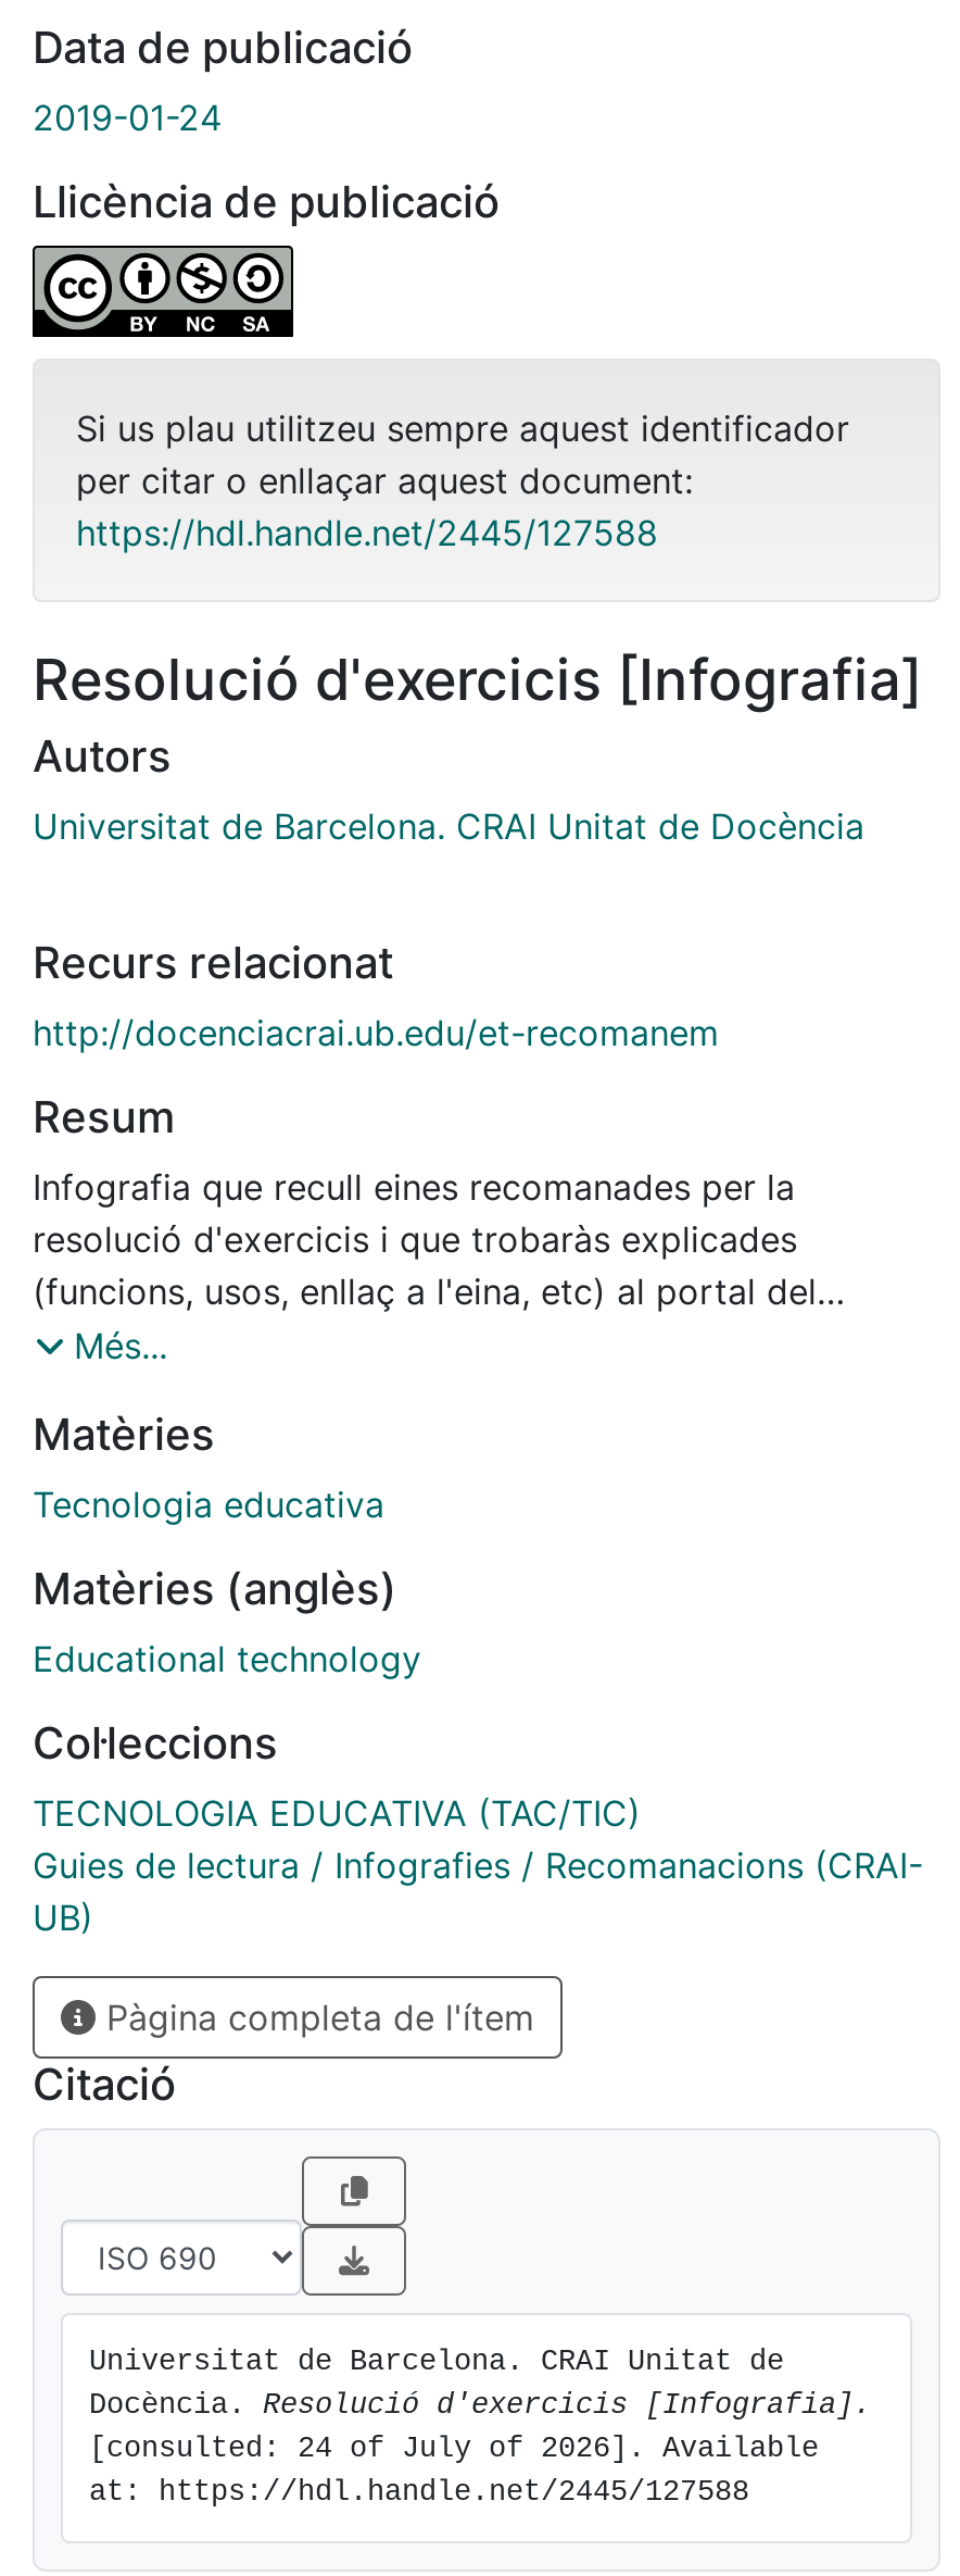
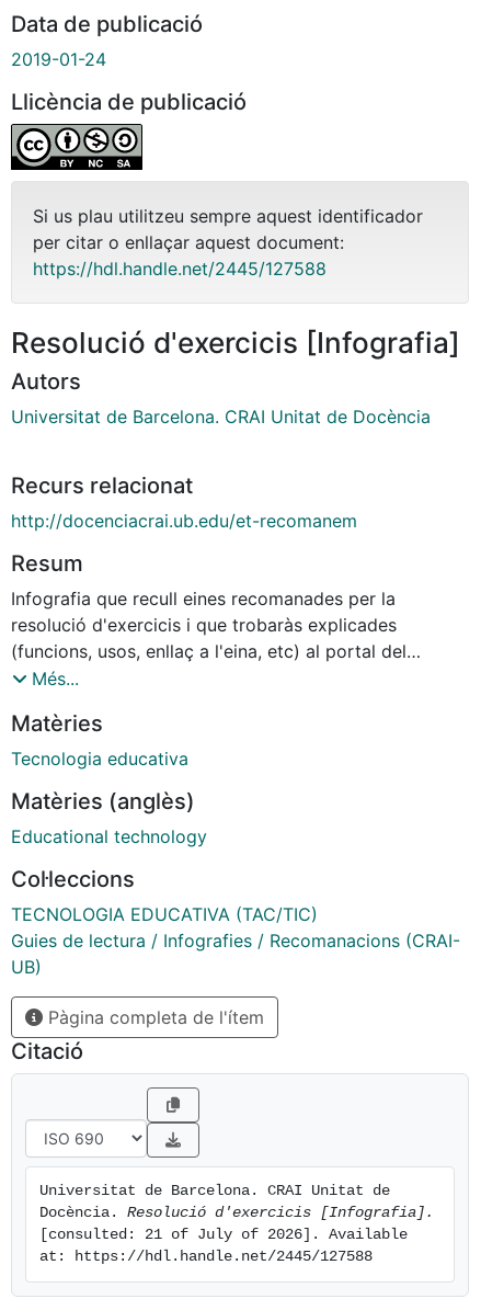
- [consulted: 24 of July of 2026]. Available
+ [consulted: 21 of July of 2026]. Available
